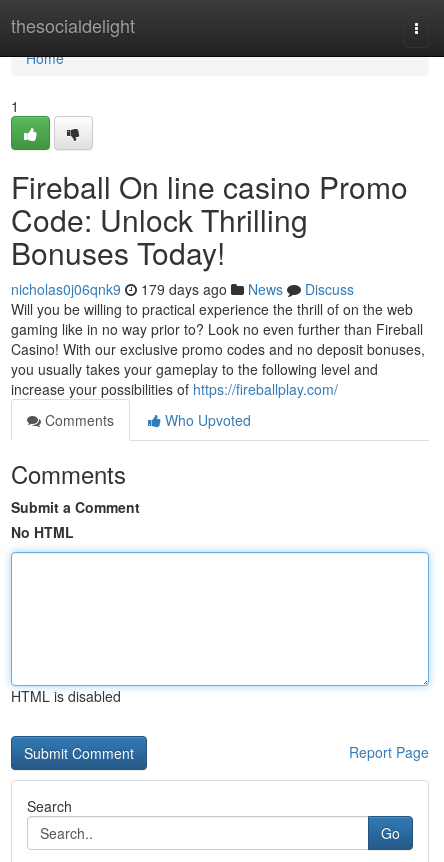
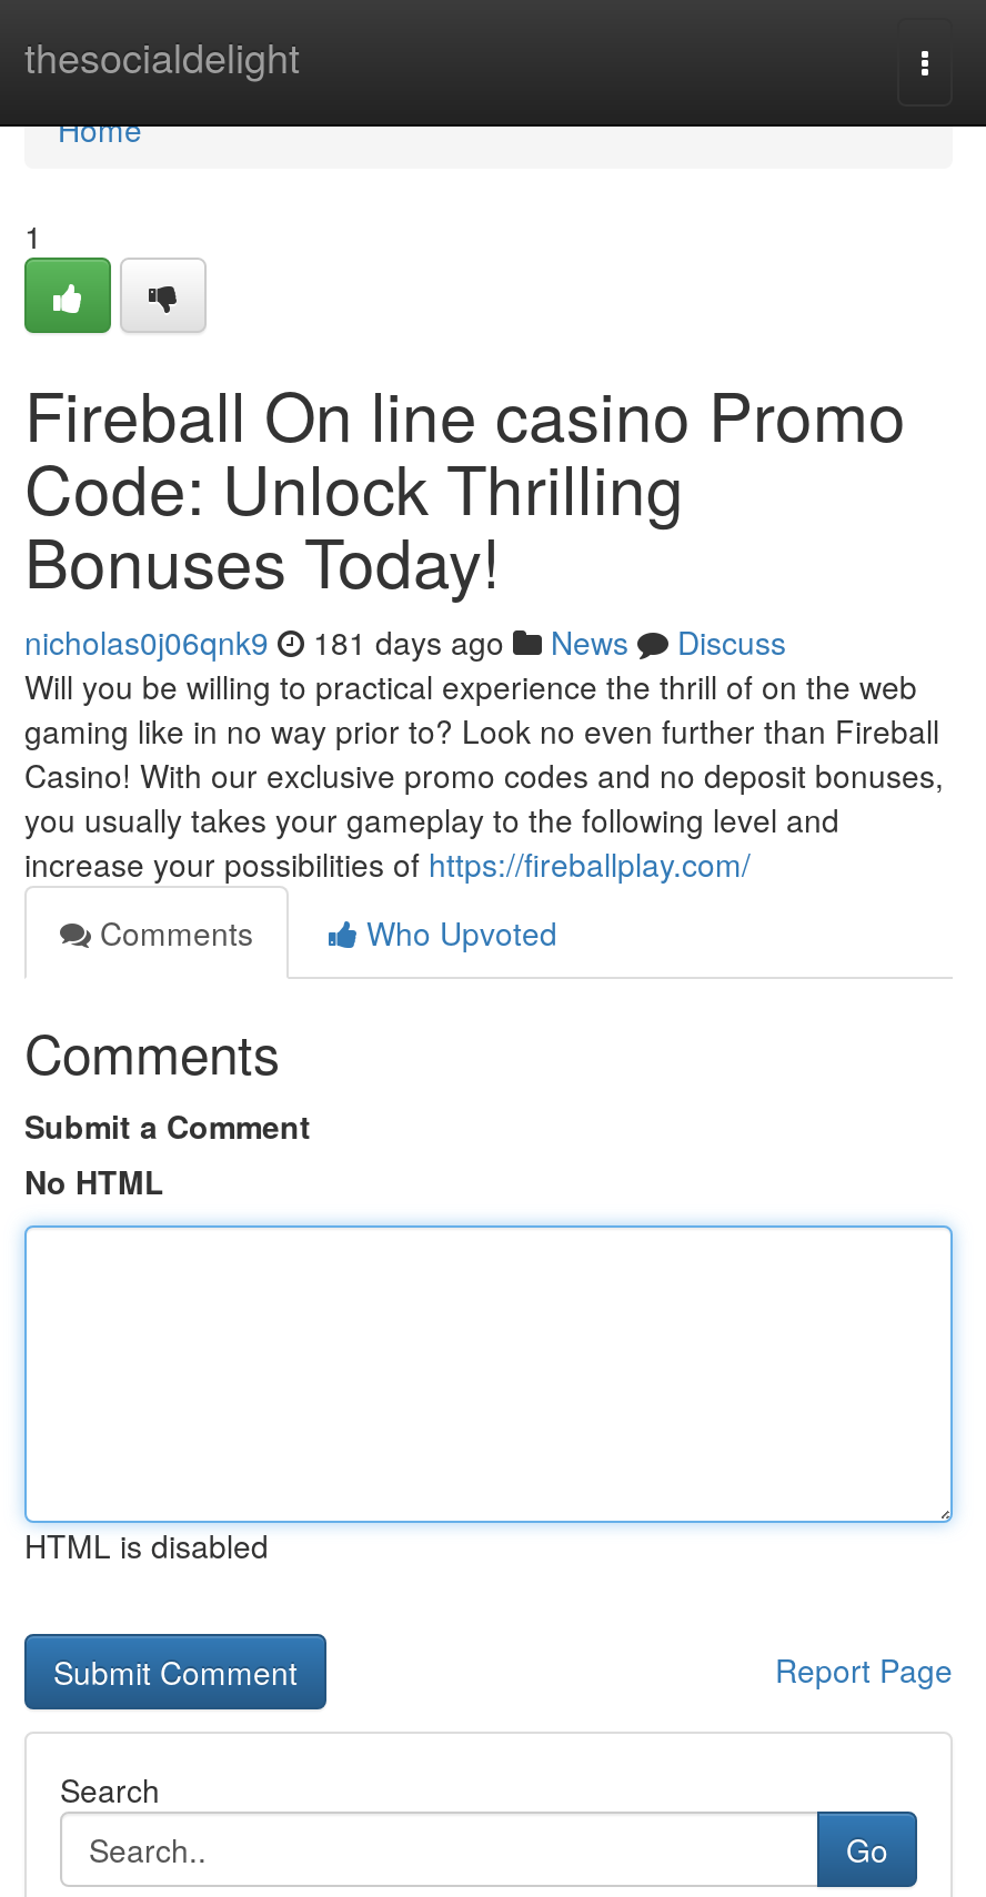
- nicholas0j06qnk9 179 days ago News Discuss
+ nicholas0j06qnk9 181 days ago News Discuss
